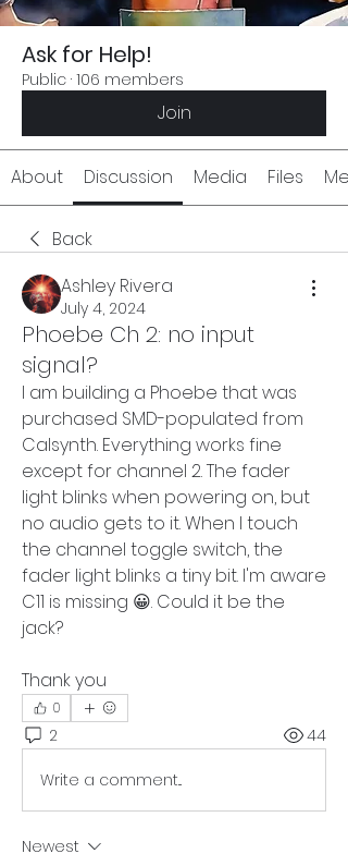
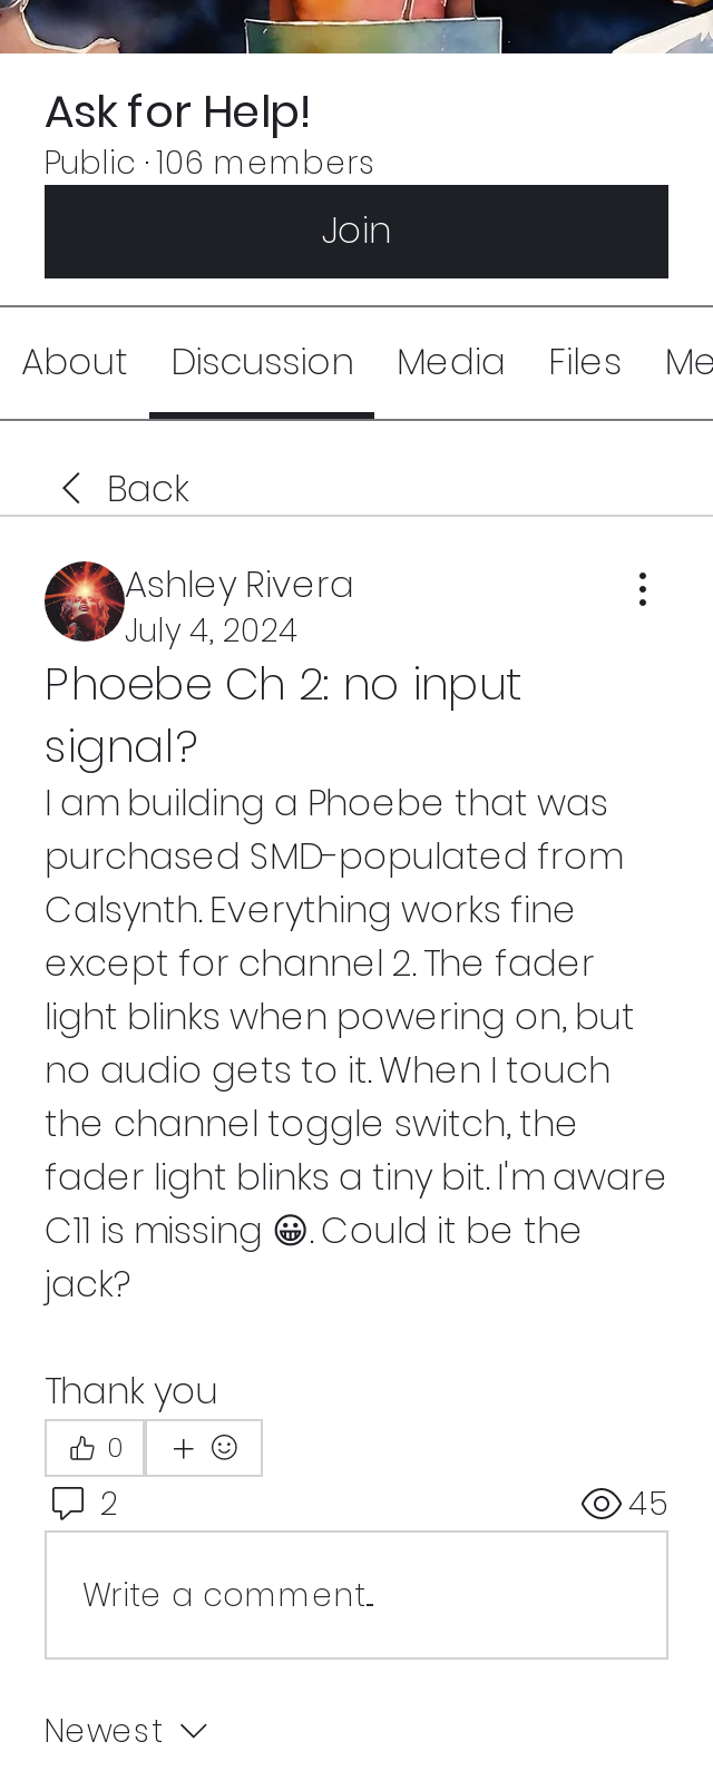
- 44
+ 45
